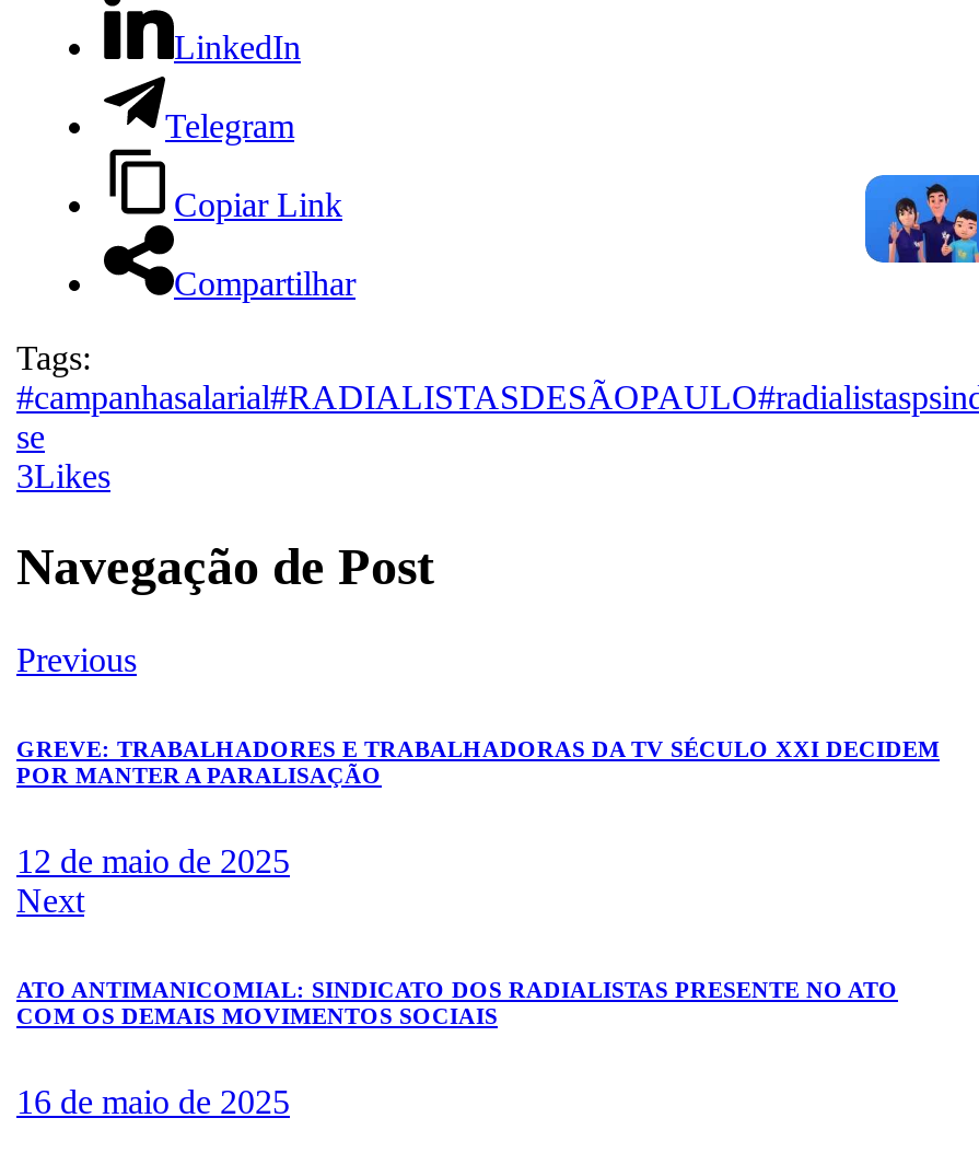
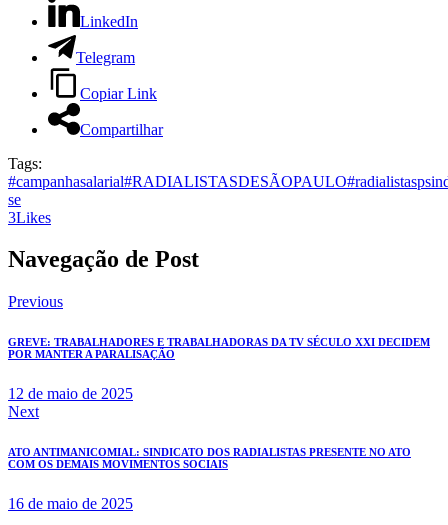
- [image]
